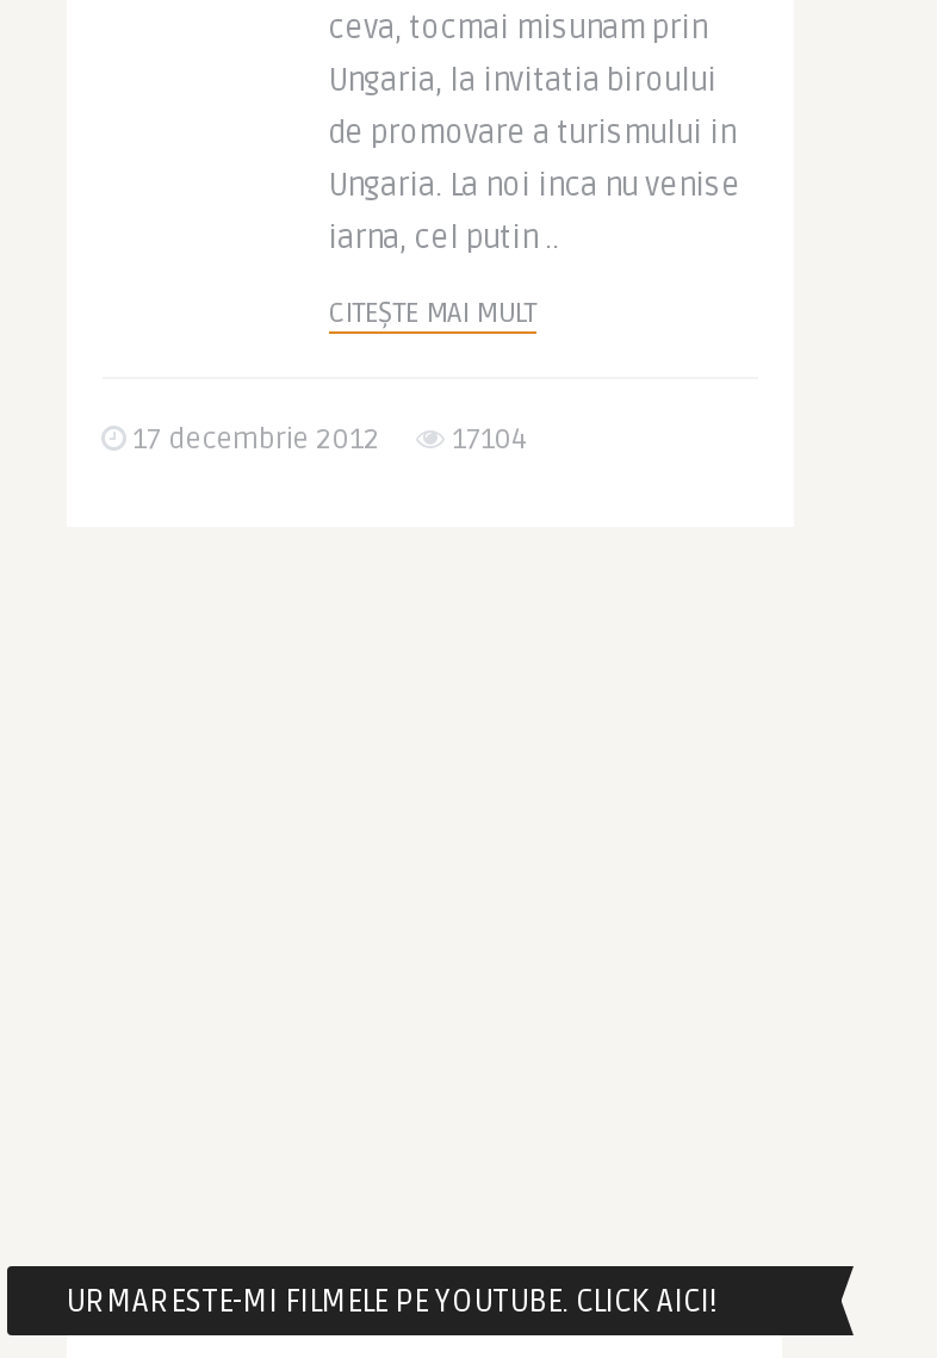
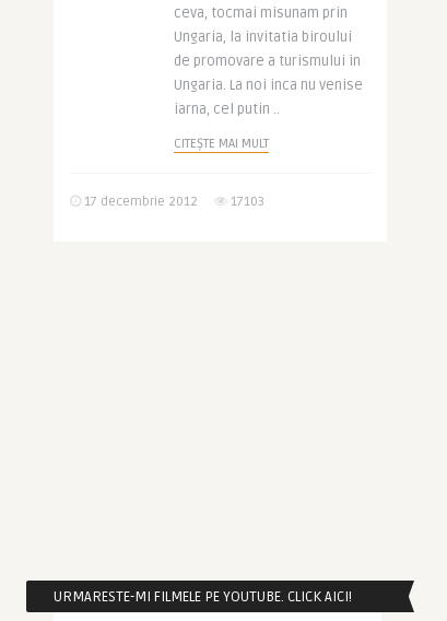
- 17 decembrie 2012 17104
+ 17 decembrie 2012 17103
